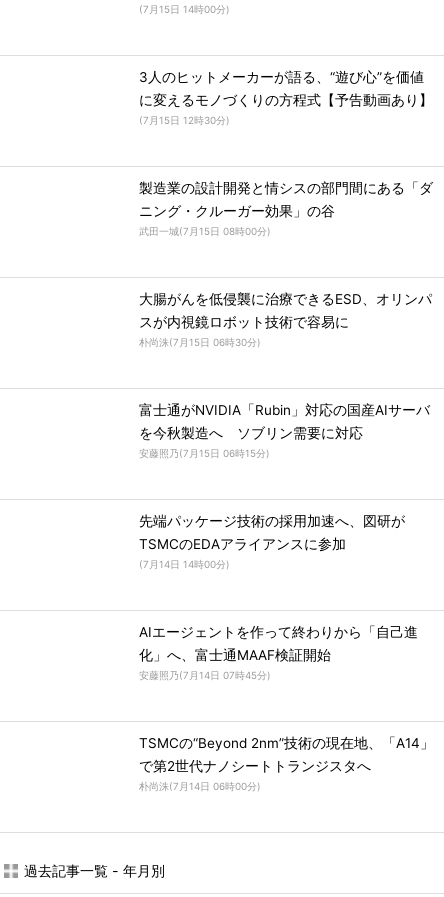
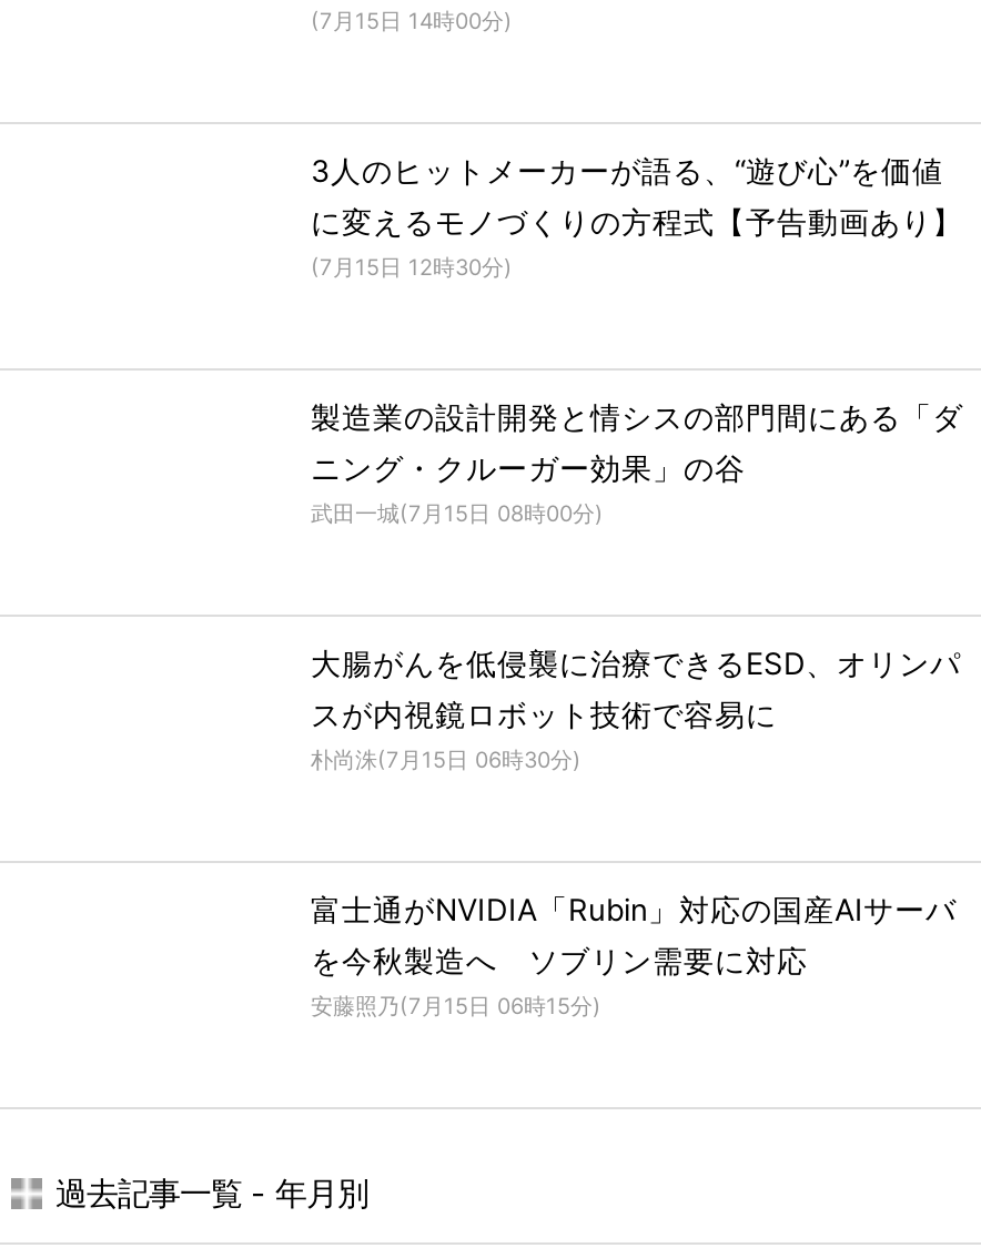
- 先端パッケージ技術の採用加速へ、図研が
- TSMCのEDAアライアンスに参加
- (7月14日 14時00分)

- AIエージェントを作って終わりから「自己進
- 化」へ、富士通MAAF検証開始
- 安藤照乃(7月14日 07時45分)

- TSMCの“Beyond 2nm”技術の現在地、「A14」
- で第2世代ナノシートトランジスタへ
- 朴尚洙(7月14日 06時00分)
